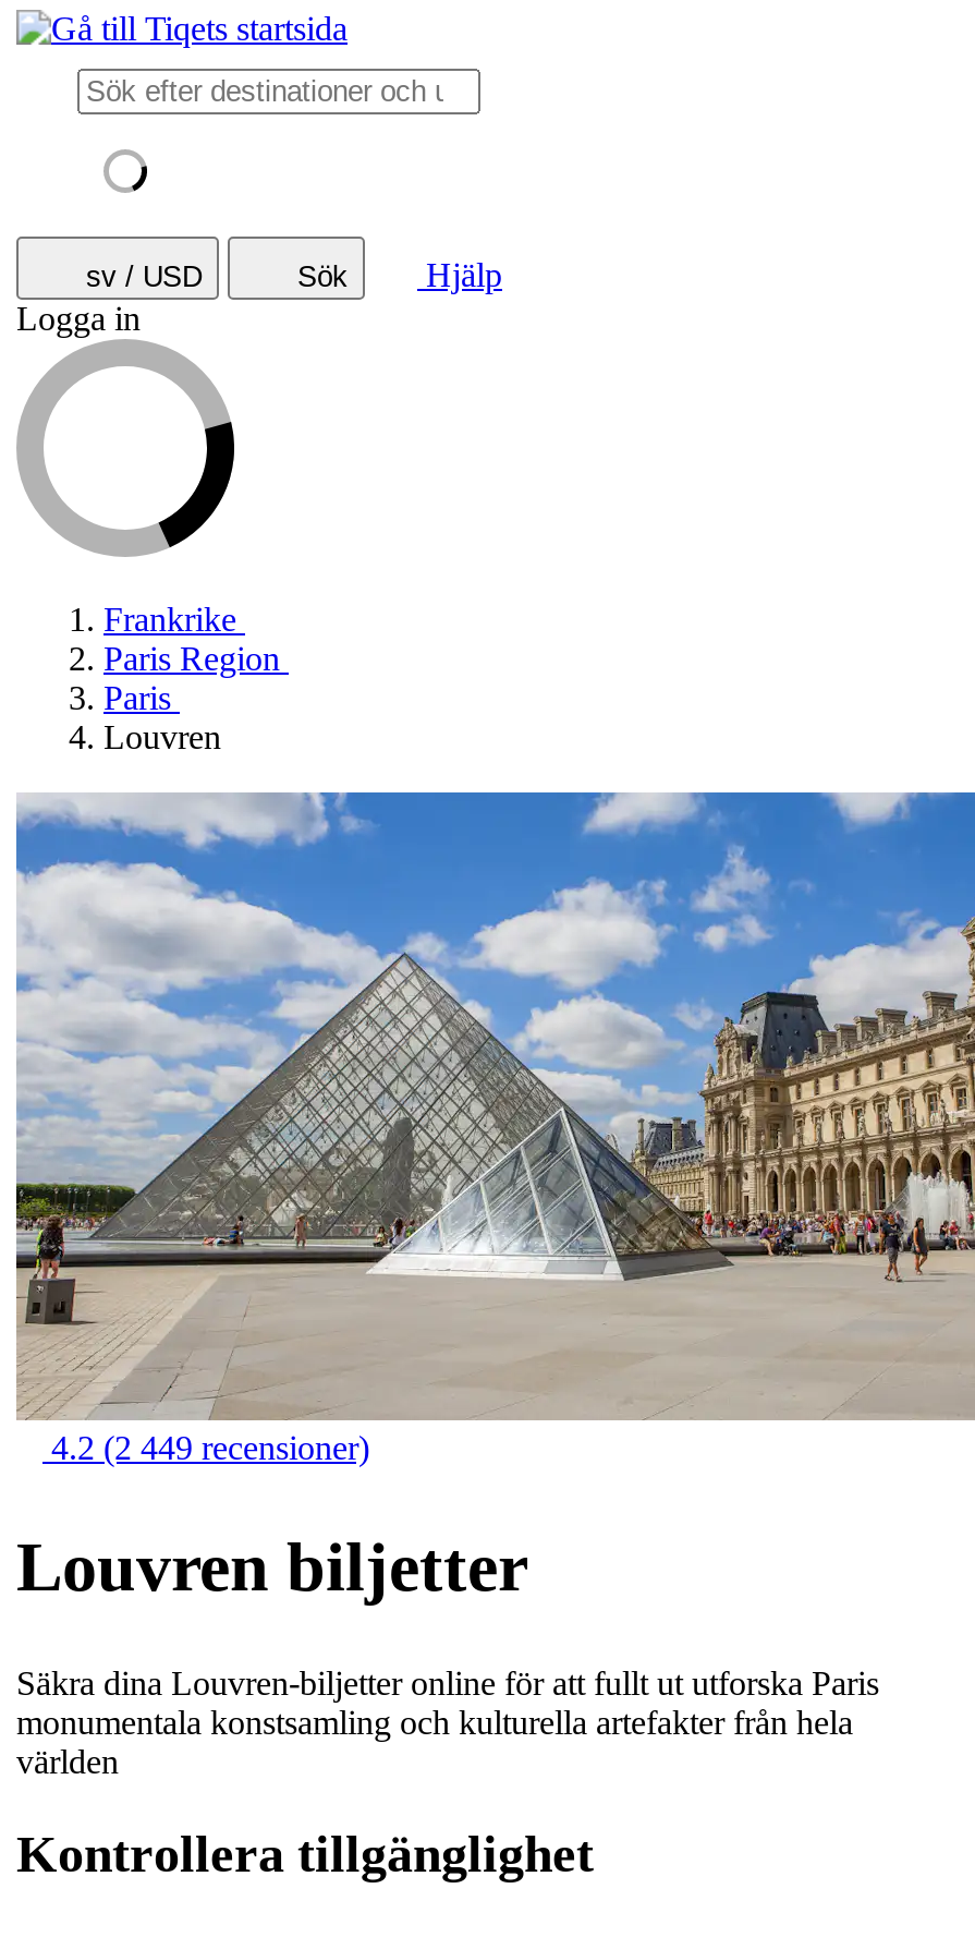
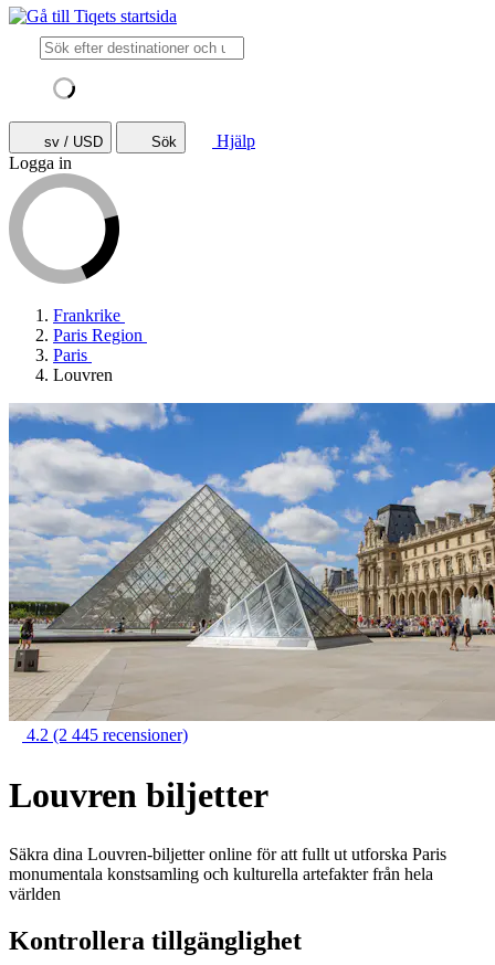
- 4.2 (2 449 recensioner)
+ 4.2 (2 445 recensioner)
